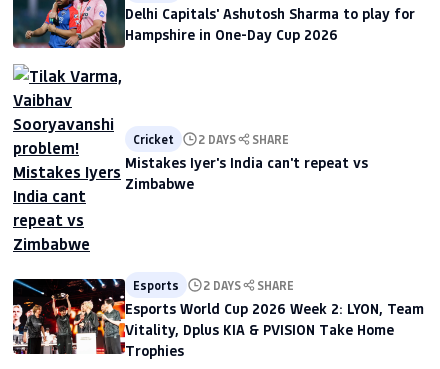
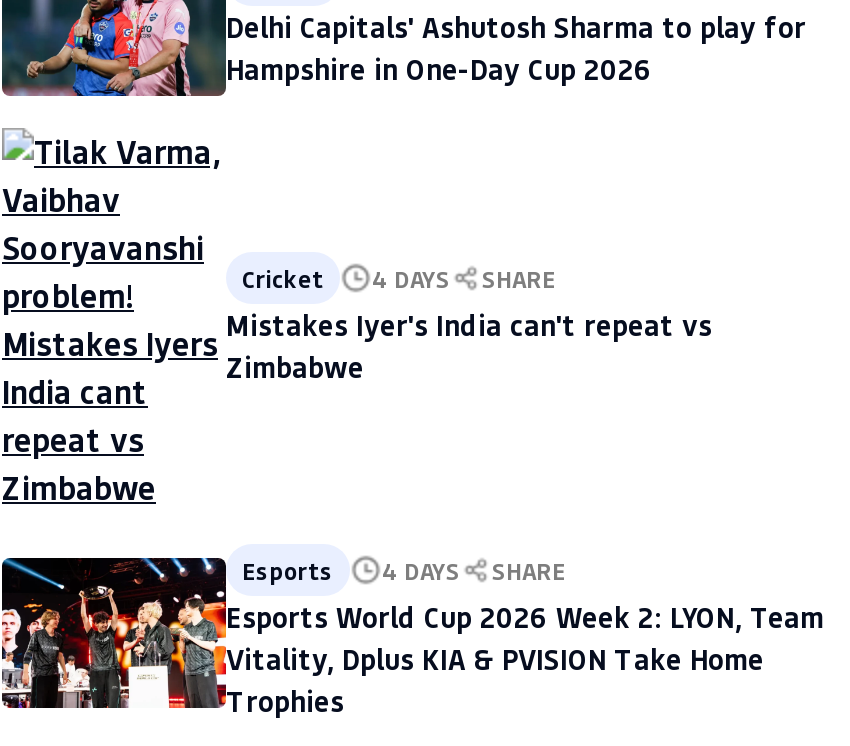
- Cricket 2 DAYS SHARE
+ Cricket 4 DAYS SHARE

- Esports 2 DAYS SHARE
+ Esports 4 DAYS SHARE
